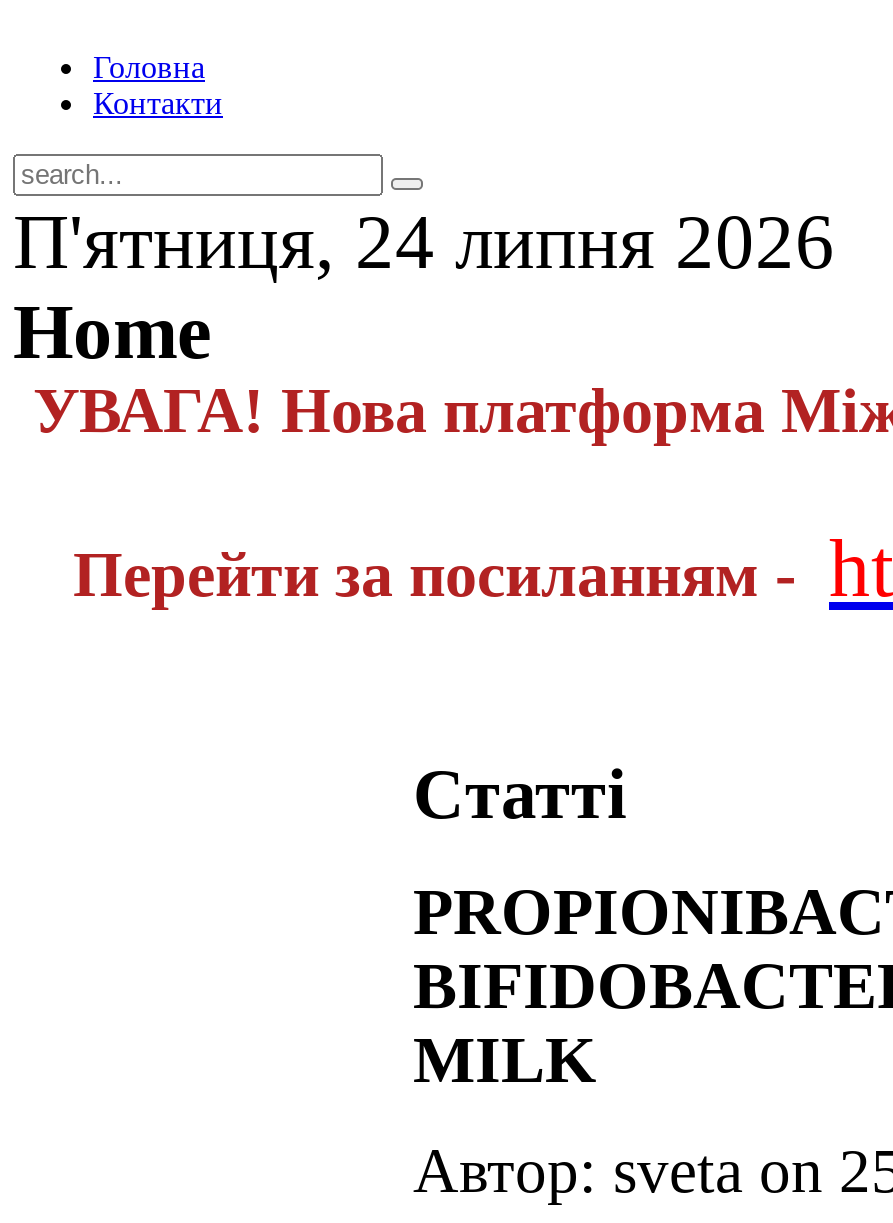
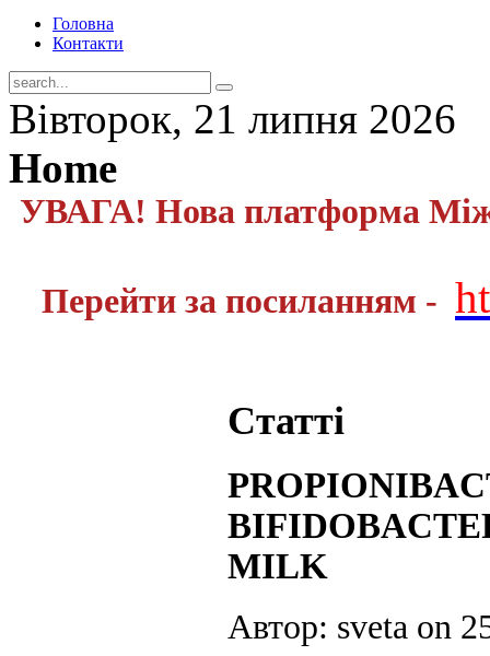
- П'ятниця, 24 липня 2026
+ Вівторок, 21 липня 2026
